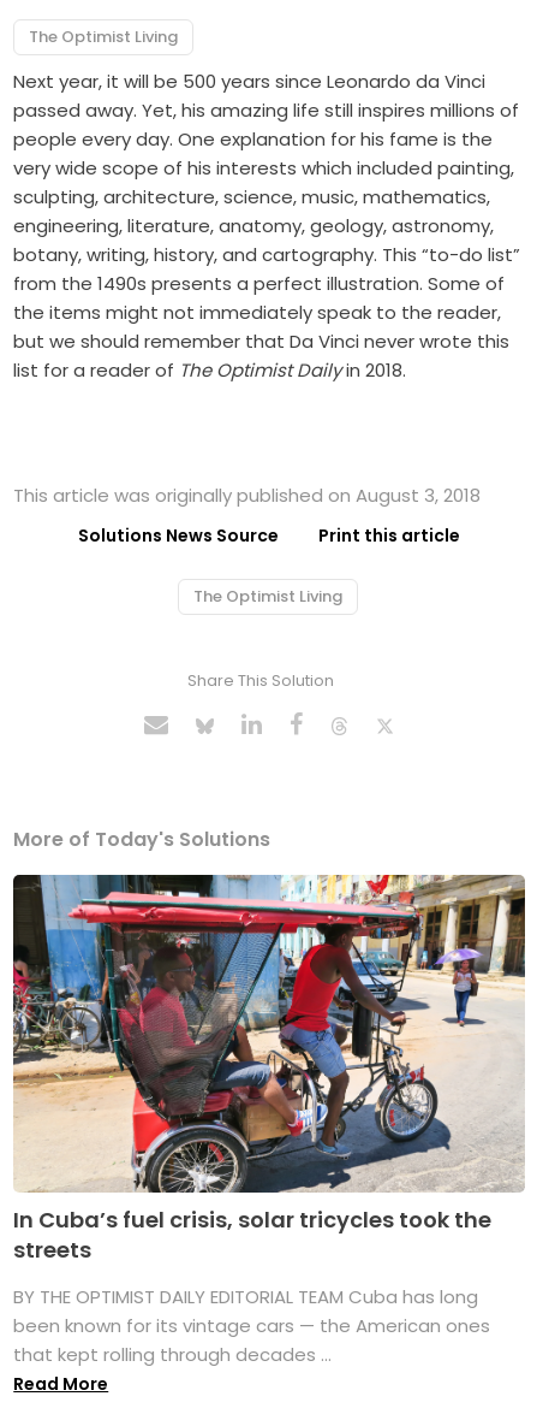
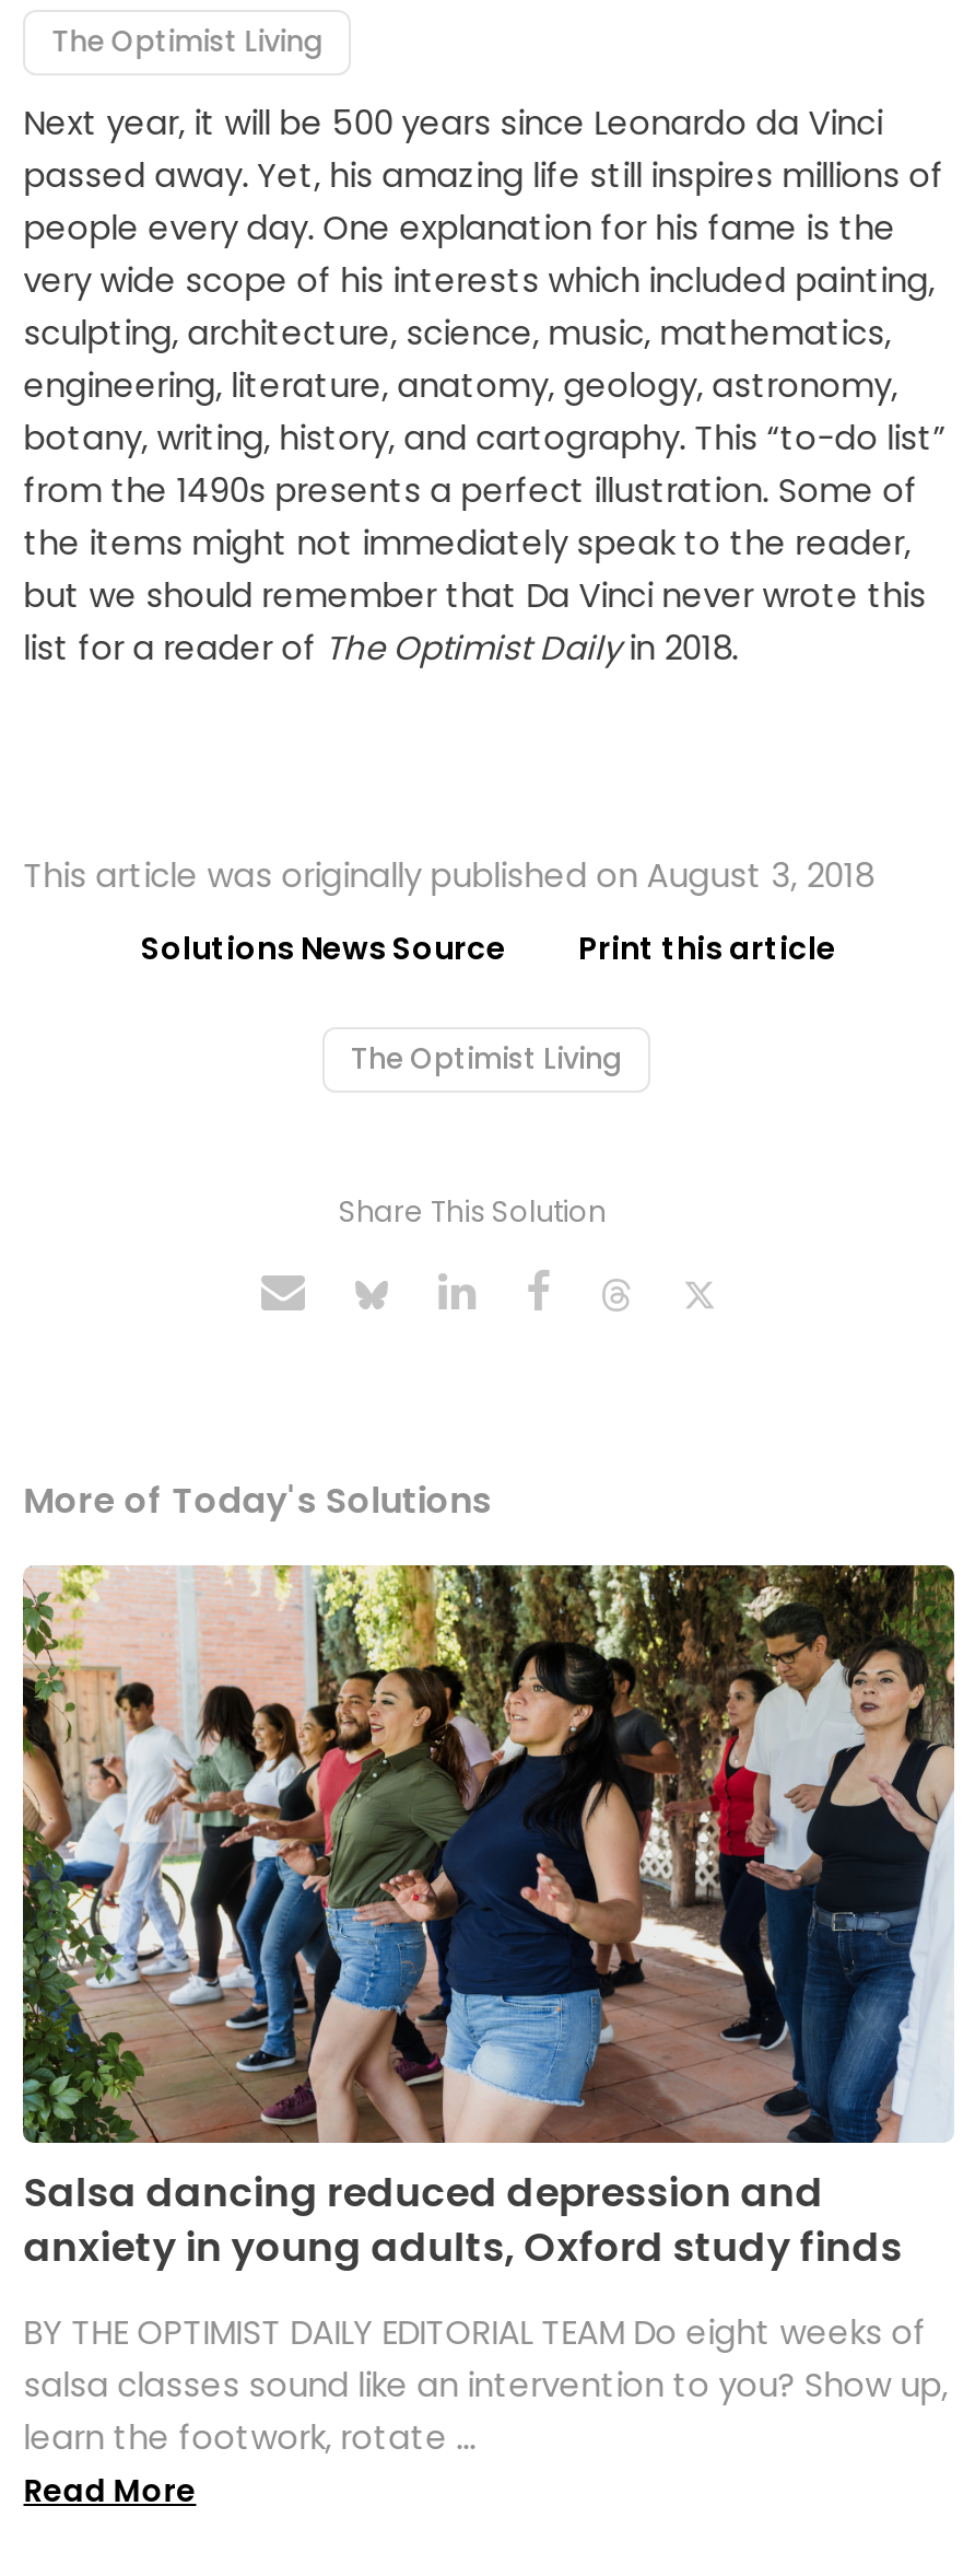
- [image]
- In Cuba’s fuel crisis, solar tricycles took the
- streets
+ [image]
+ Salsa dancing reduced depression and
+ anxiety in young adults, Oxford study finds

- BY THE OPTIMIST DAILY EDITORIAL TEAM Cuba has long
- been known for its vintage cars — the American ones
- that kept rolling through decades ...
+ BY THE OPTIMIST DAILY EDITORIAL TEAM Do eight weeks of
+ salsa classes sound like an intervention to you? Show up,
+ learn the footwork, rotate ...
